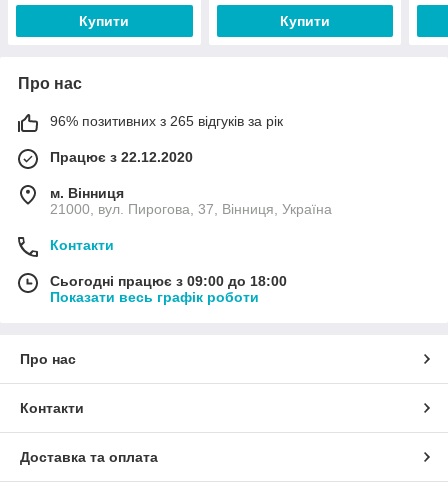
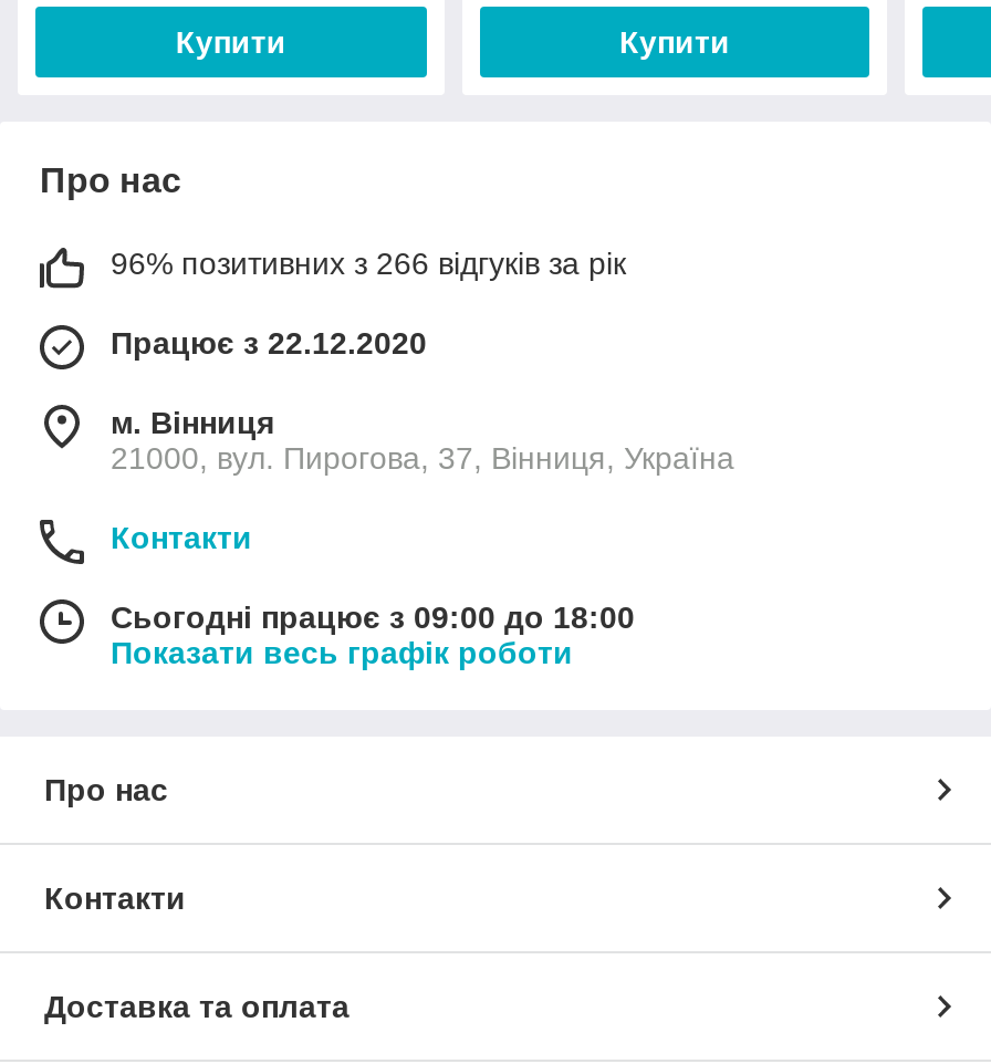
- 96% позитивних з 265 відгуків за рік
+ 96% позитивних з 266 відгуків за рік
